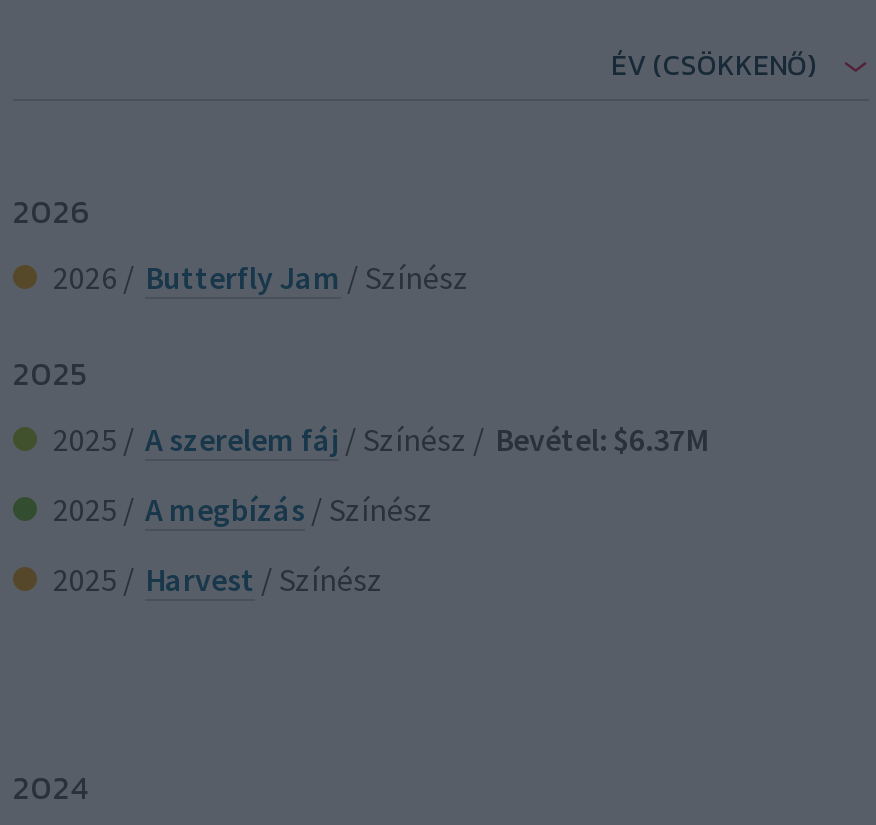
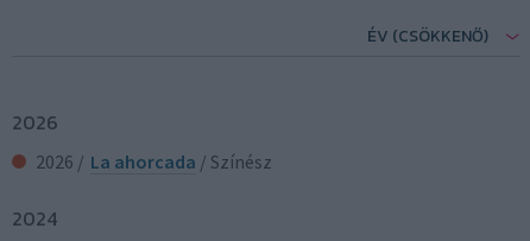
- 2026 / Butterfly Jam / Színész
- 2025
- 2025 / A szerelem fáj / Színész / Bevétel: $6.37M
- 2025 / A megbízás / Színész
- 2025 / Harvest / Színész
+ 2026 / La ahorcada / Színész
